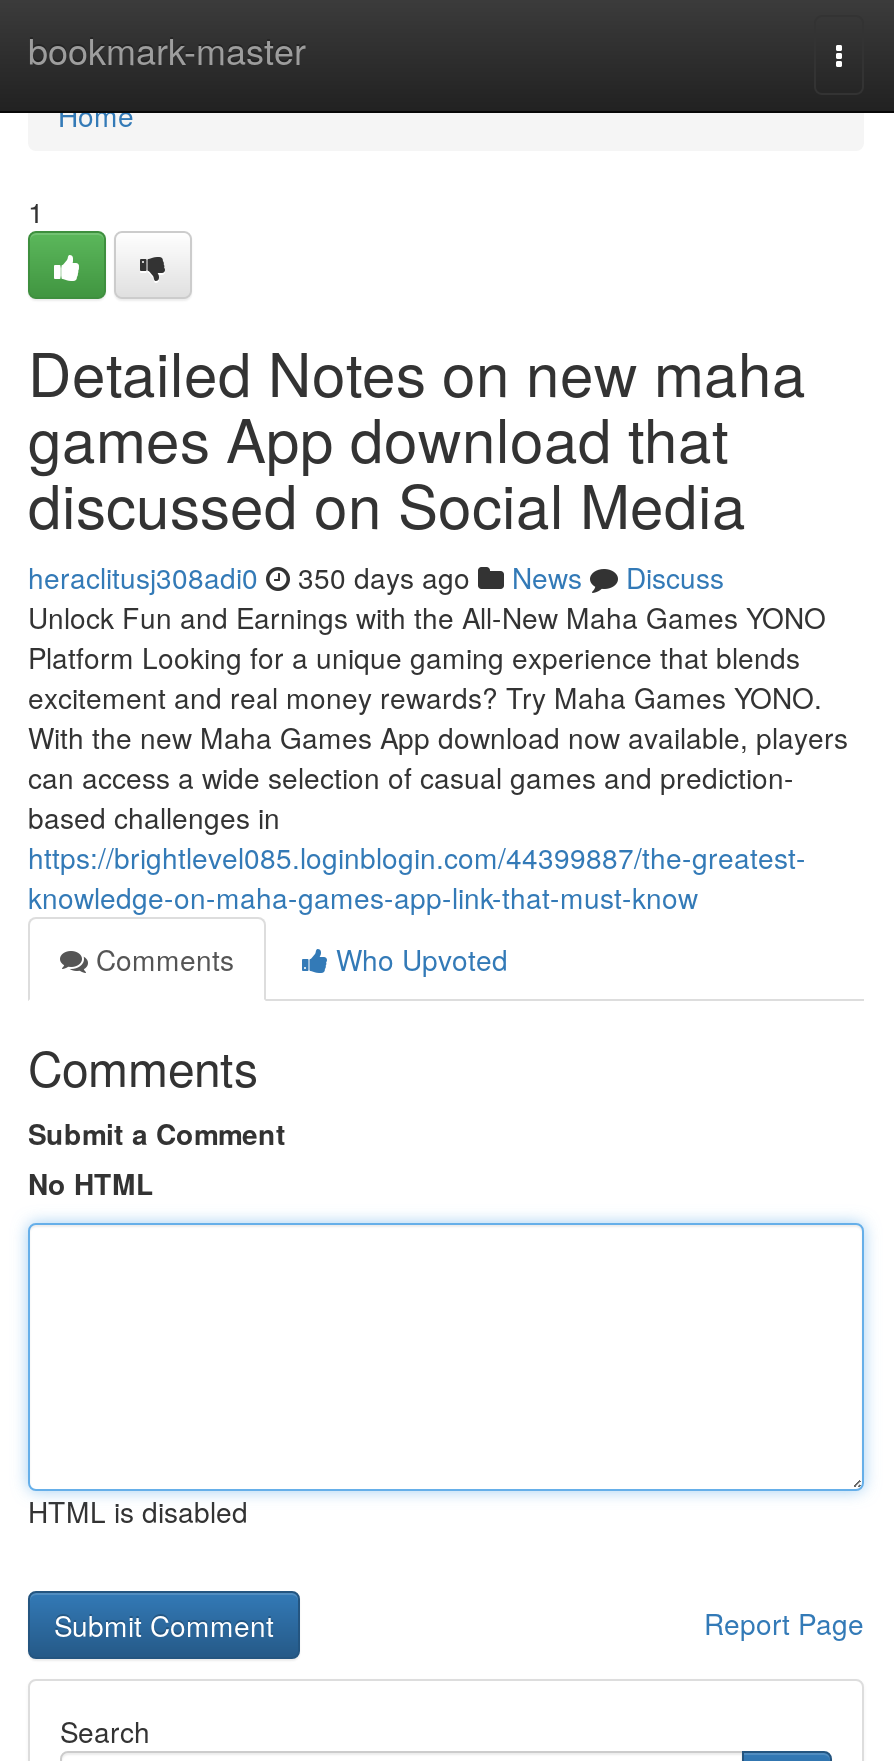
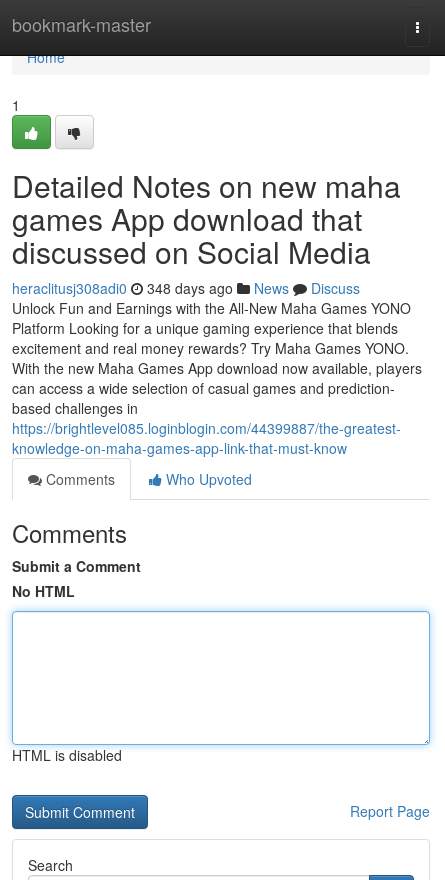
- heraclitusj308adi0 350 days ago News Discuss
+ heraclitusj308adi0 348 days ago News Discuss
